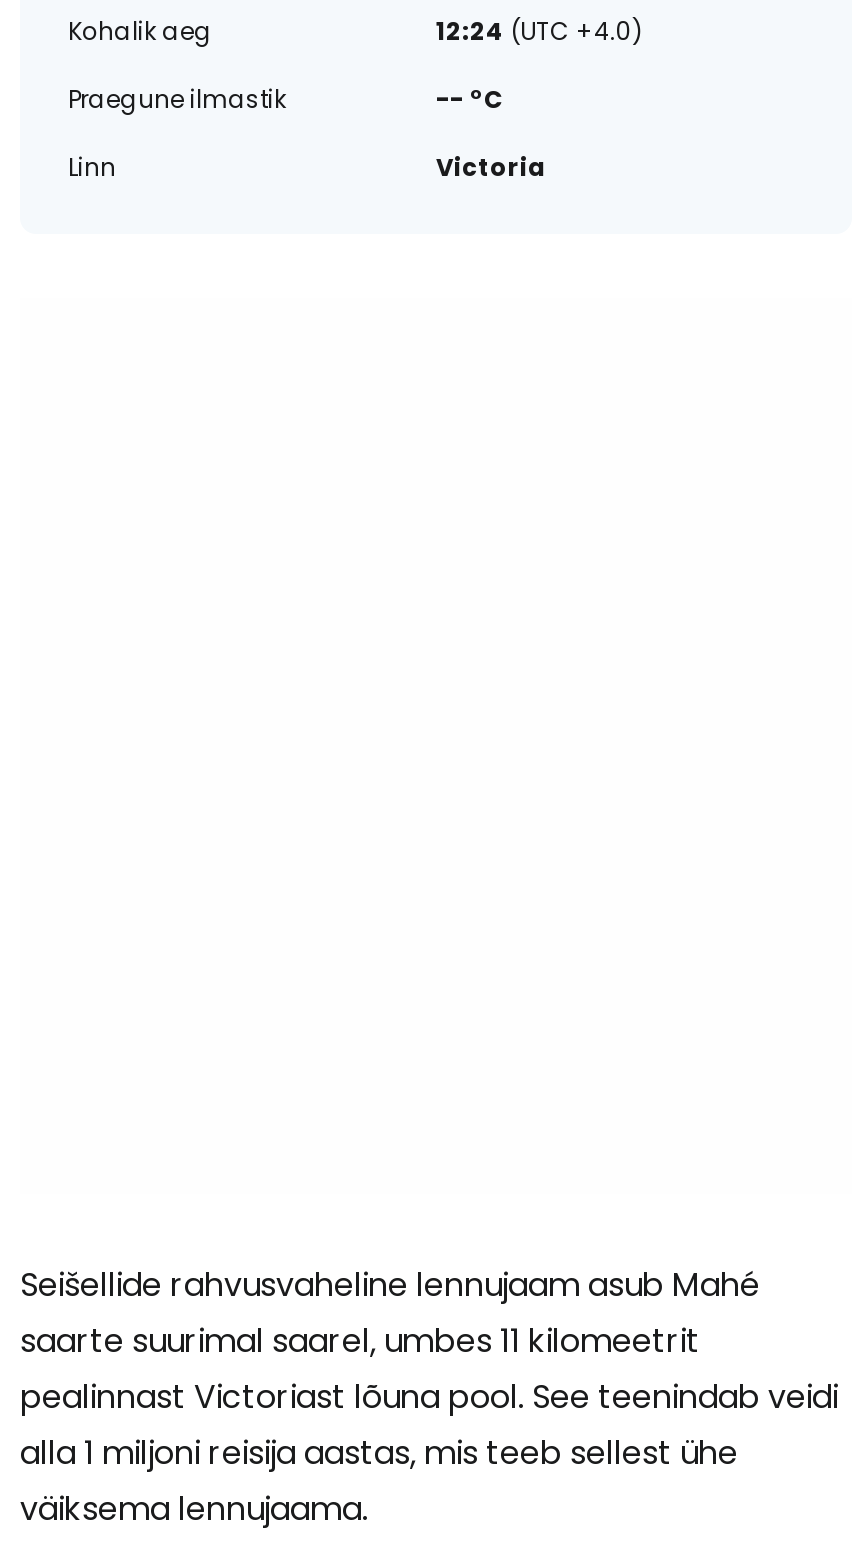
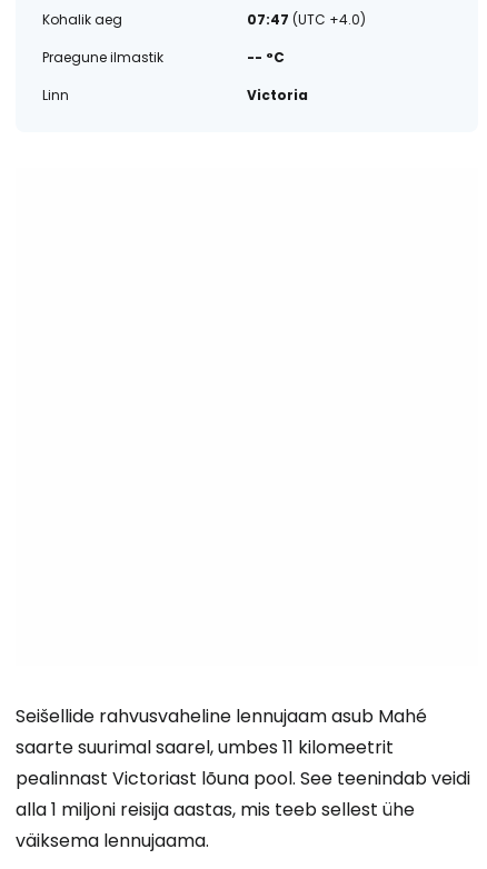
- 12:24 (UTC +4.0)
+ 07:47 (UTC +4.0)
